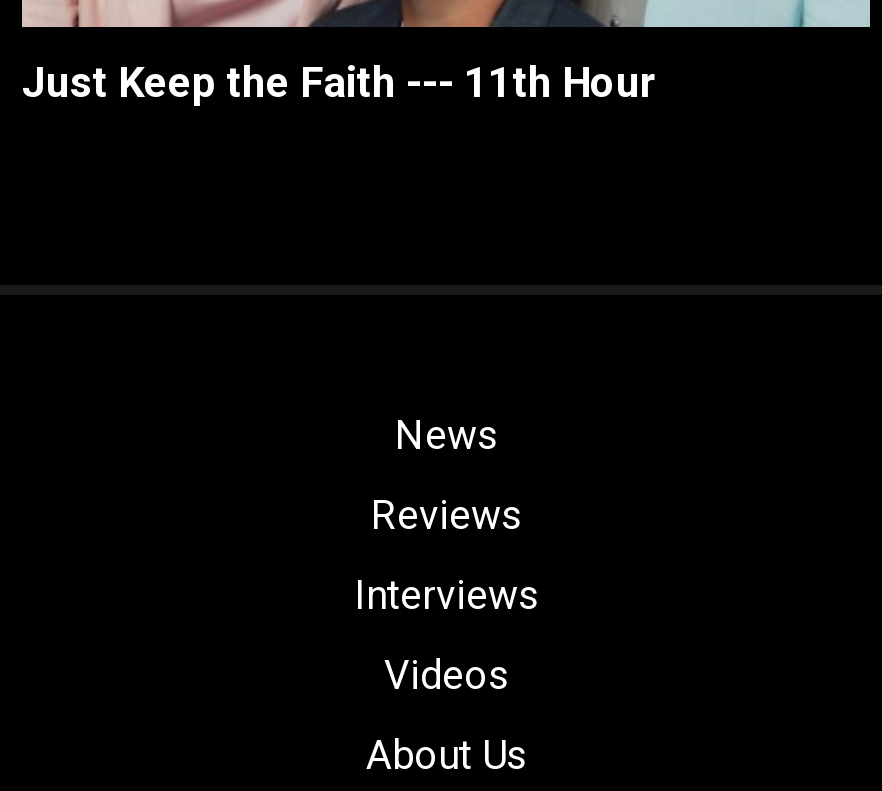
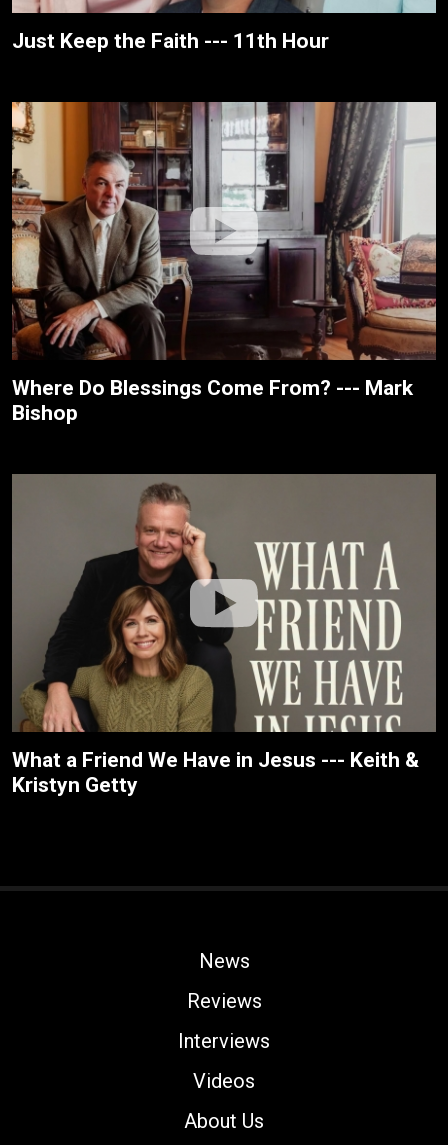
+ [image]
+ Where Do Blessings Come From? --- Mark
+ Bishop

+ [image]
+ What a Friend We Have in Jesus --- Keith &
+ Kristyn Getty
